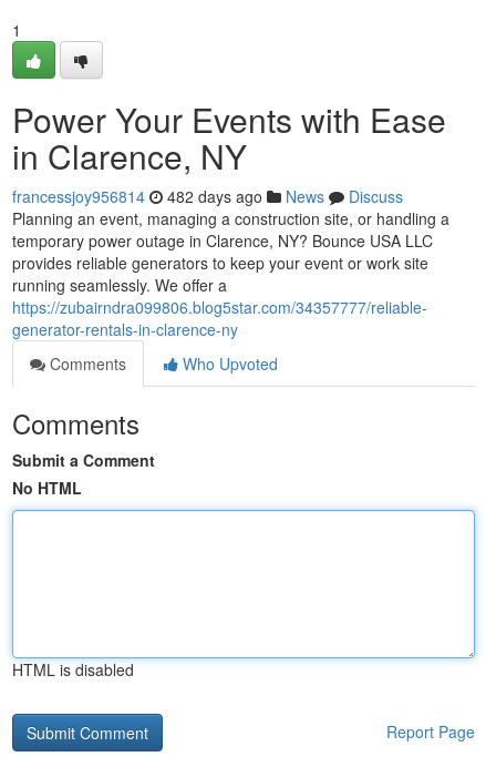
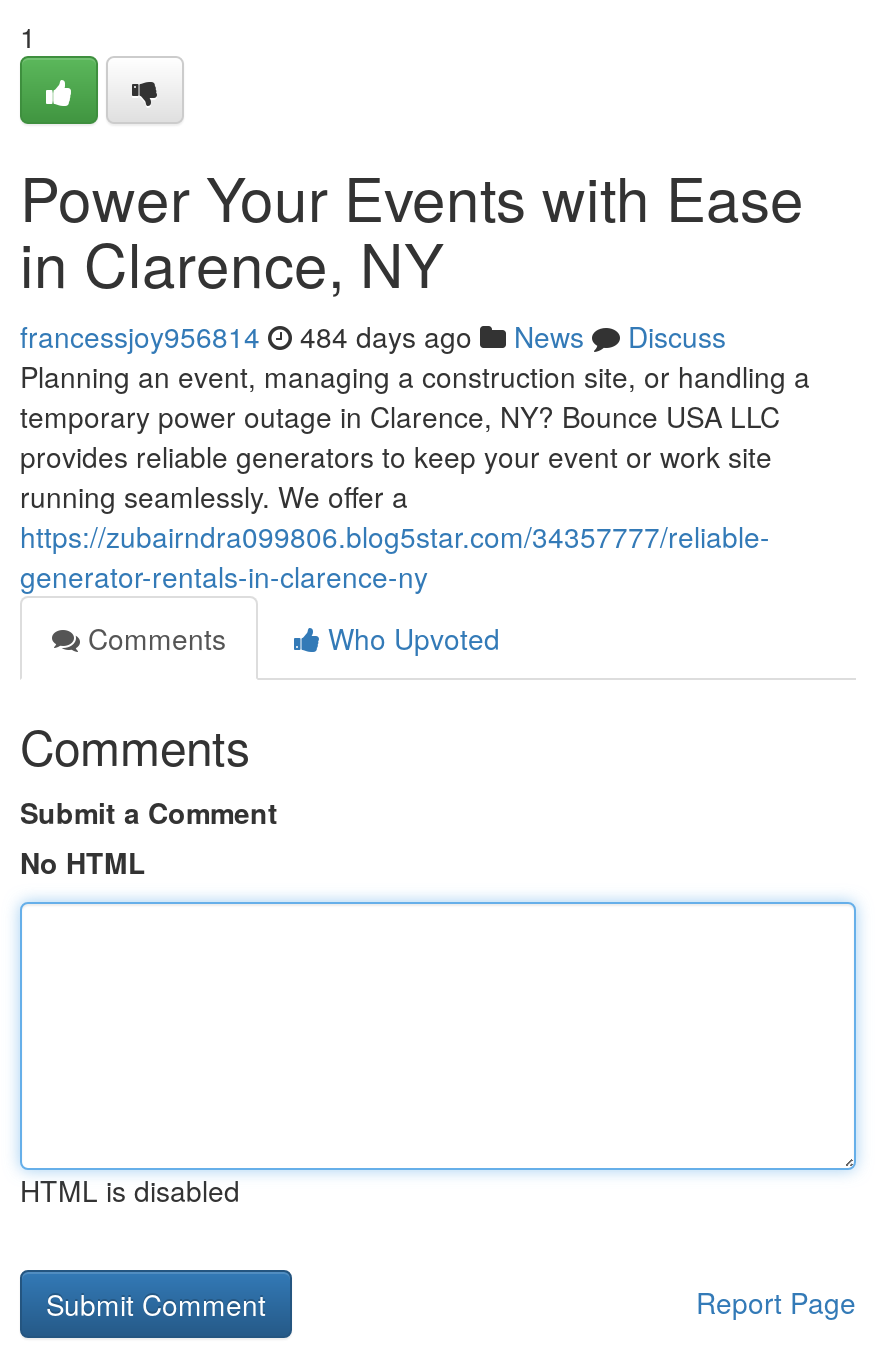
- francessjoy956814 482 days ago News Discuss
+ francessjoy956814 484 days ago News Discuss
